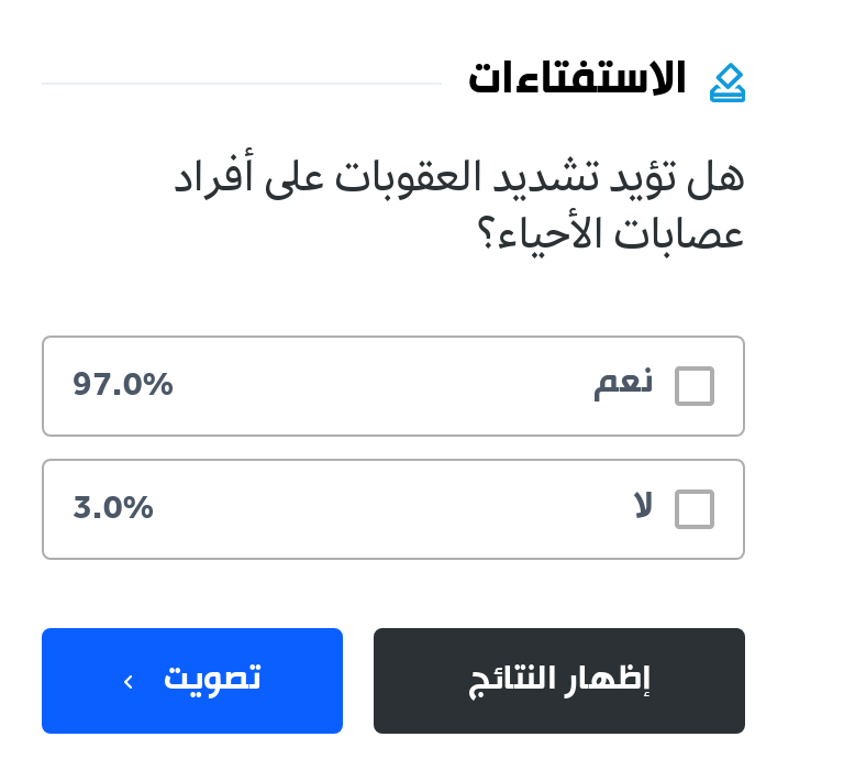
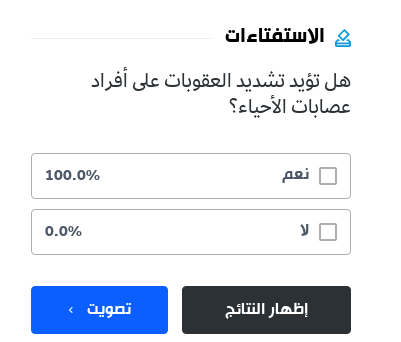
- 97.0%
+ 100.0%

- 3.0%
+ 0.0%
